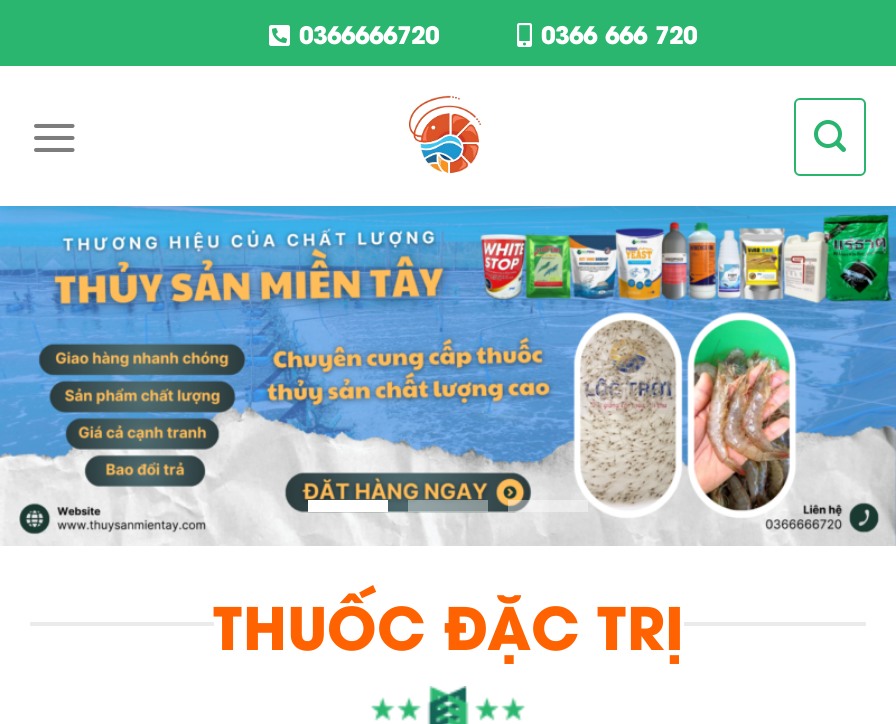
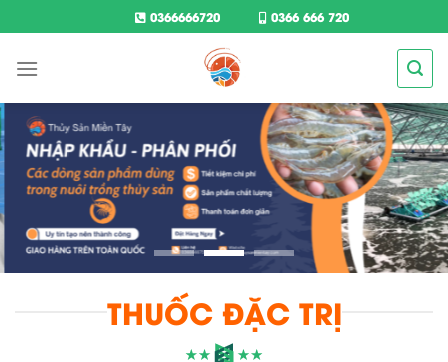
- [image]
+ [image]
